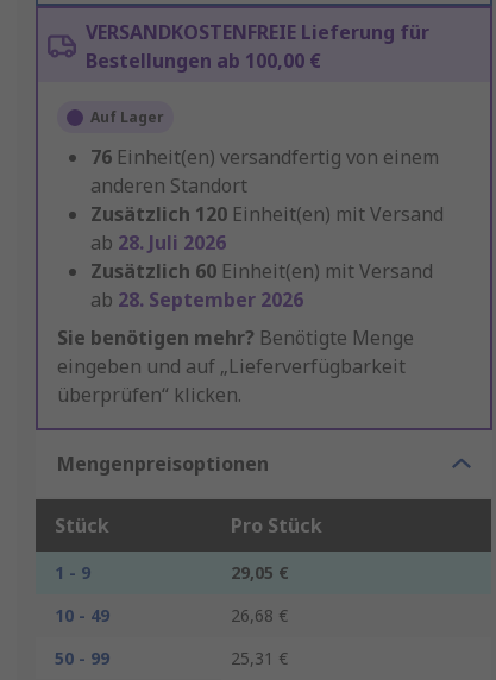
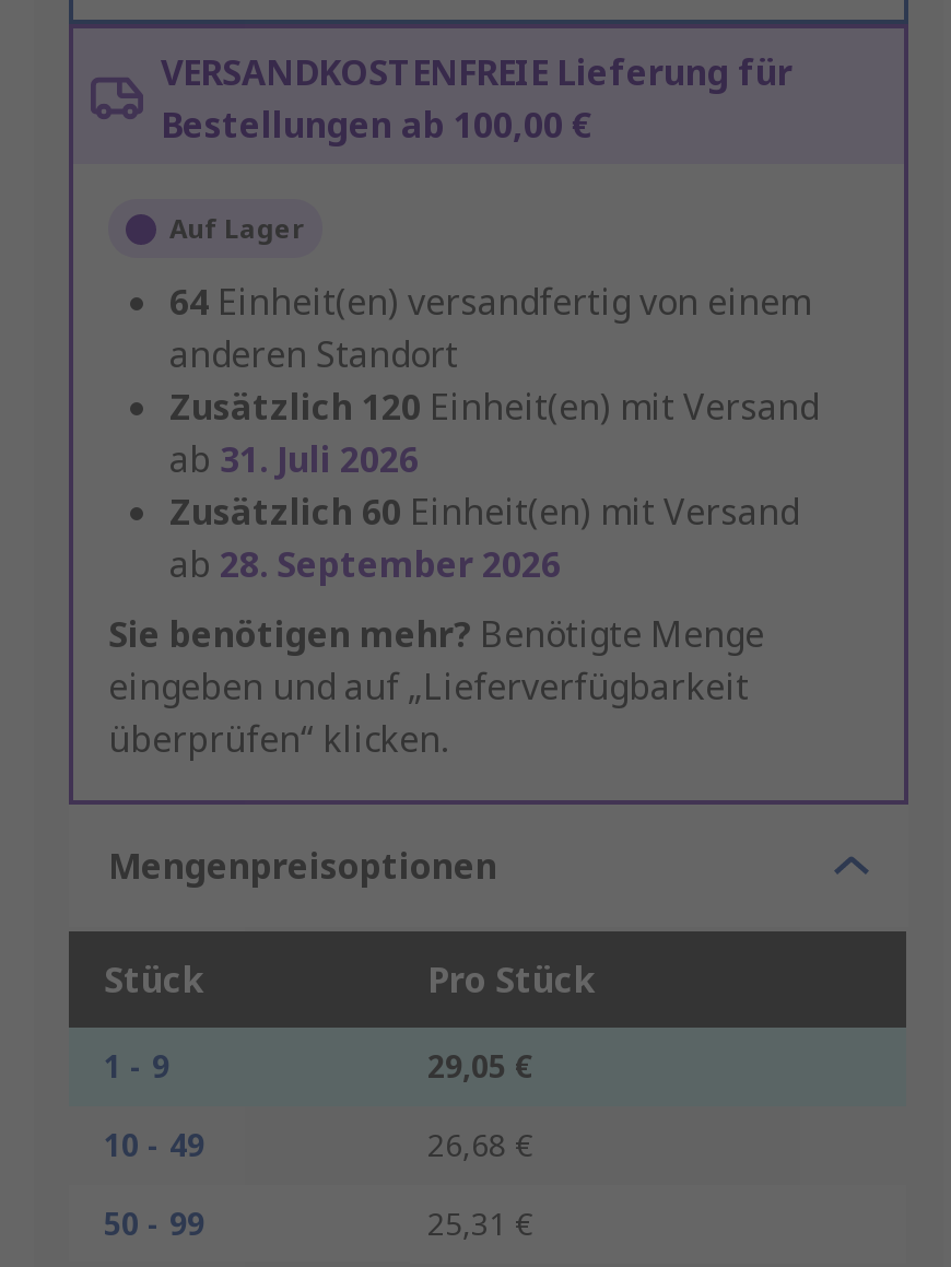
- 76 Einheit(en) versandfertig von einem
+ 64 Einheit(en) versandfertig von einem

- ab 28. Juli 2026
+ ab 31. Juli 2026
